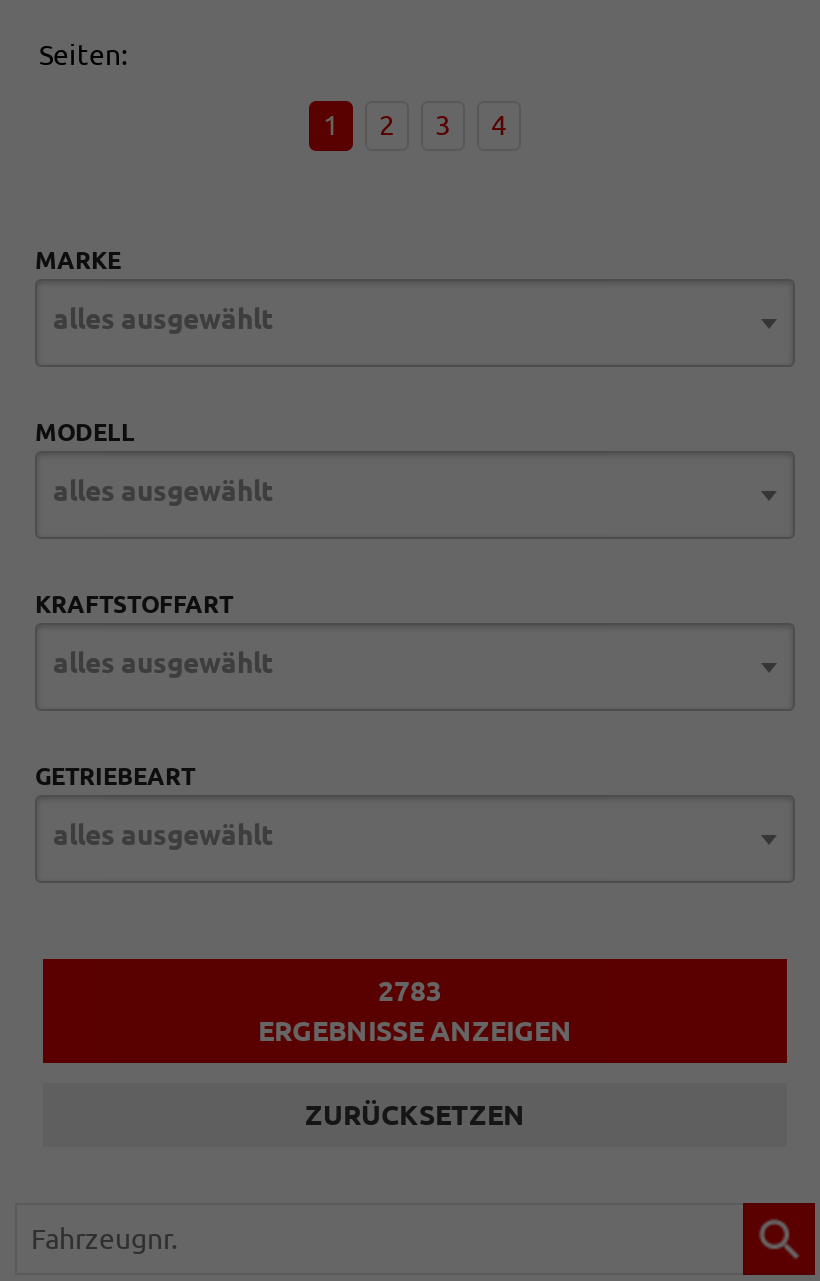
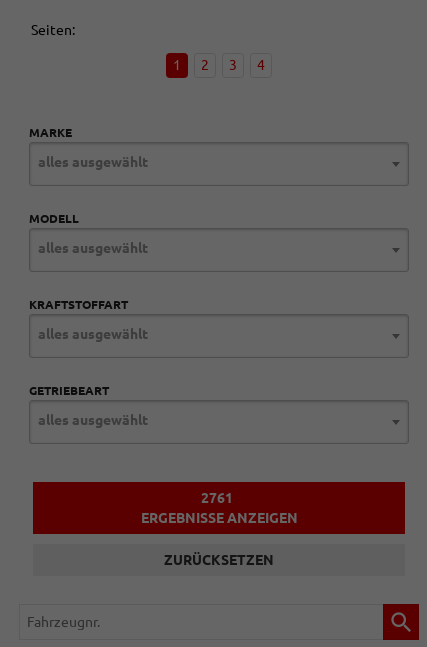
- 2783
+ 2761
